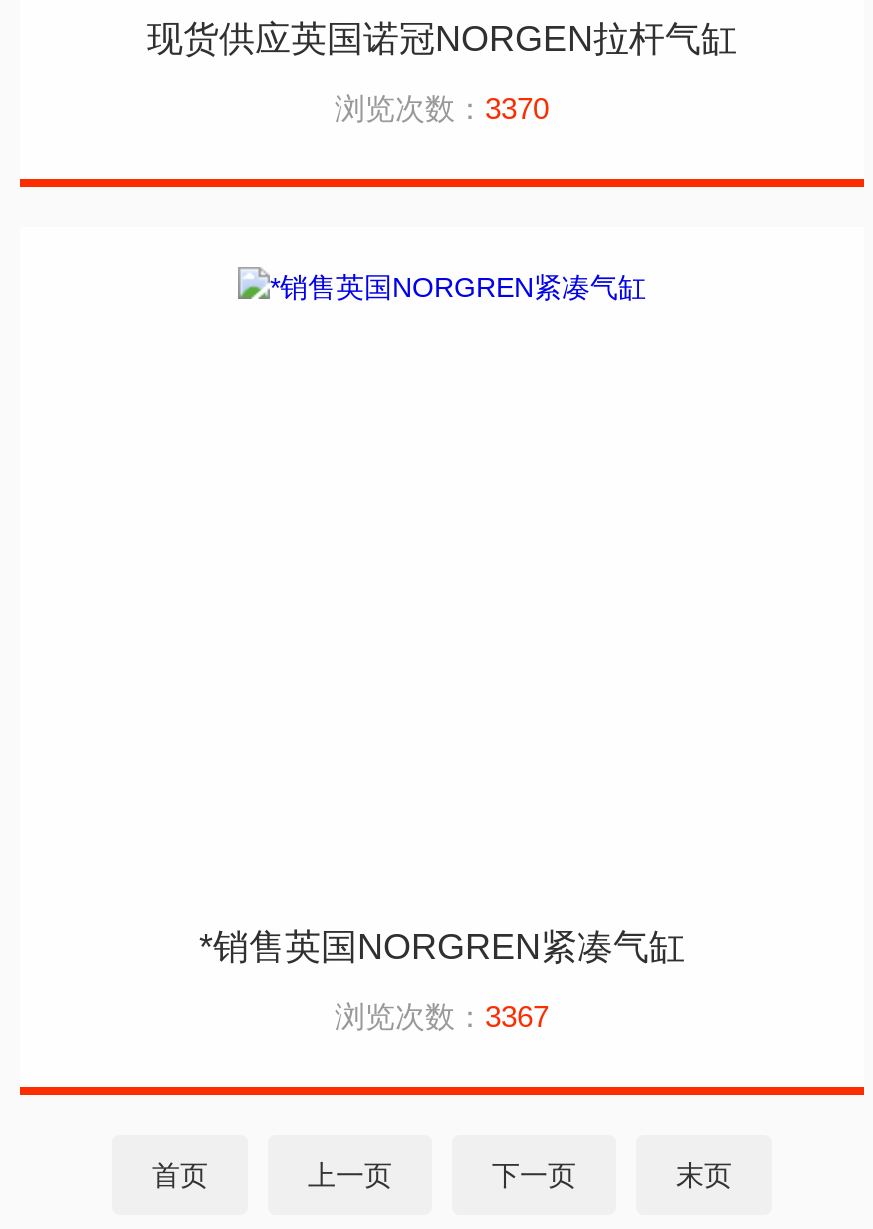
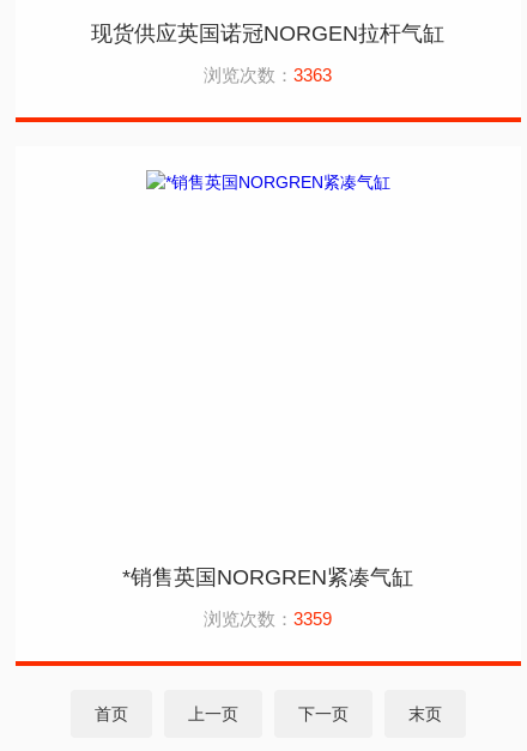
- 浏览次数：3370
+ 浏览次数：3363

- 浏览次数：3367
+ 浏览次数：3359
